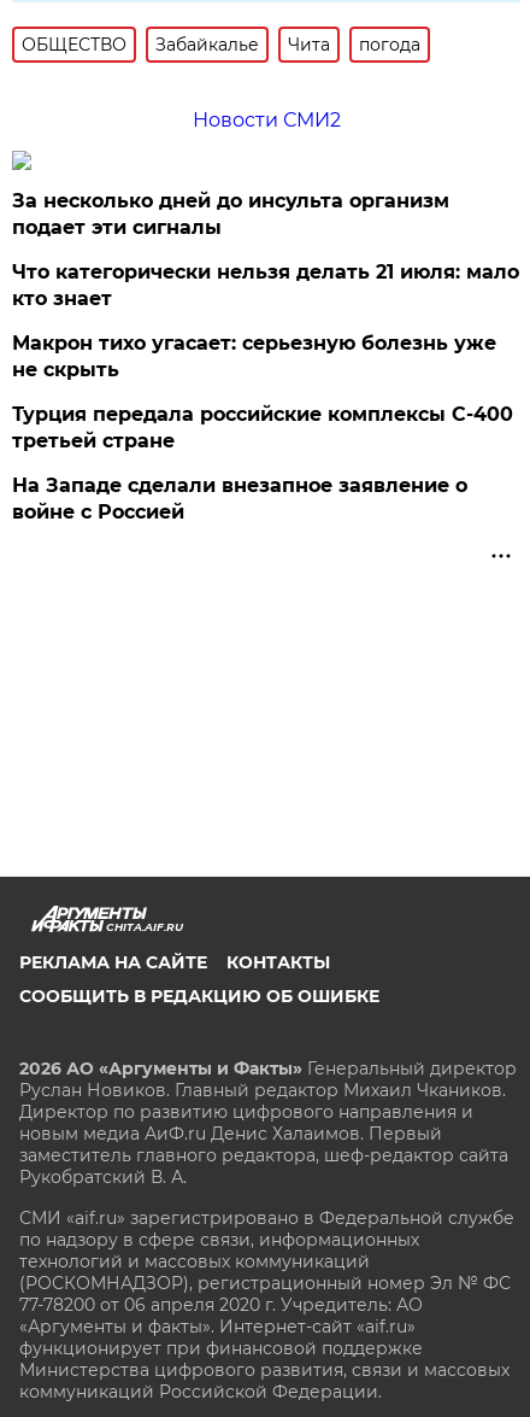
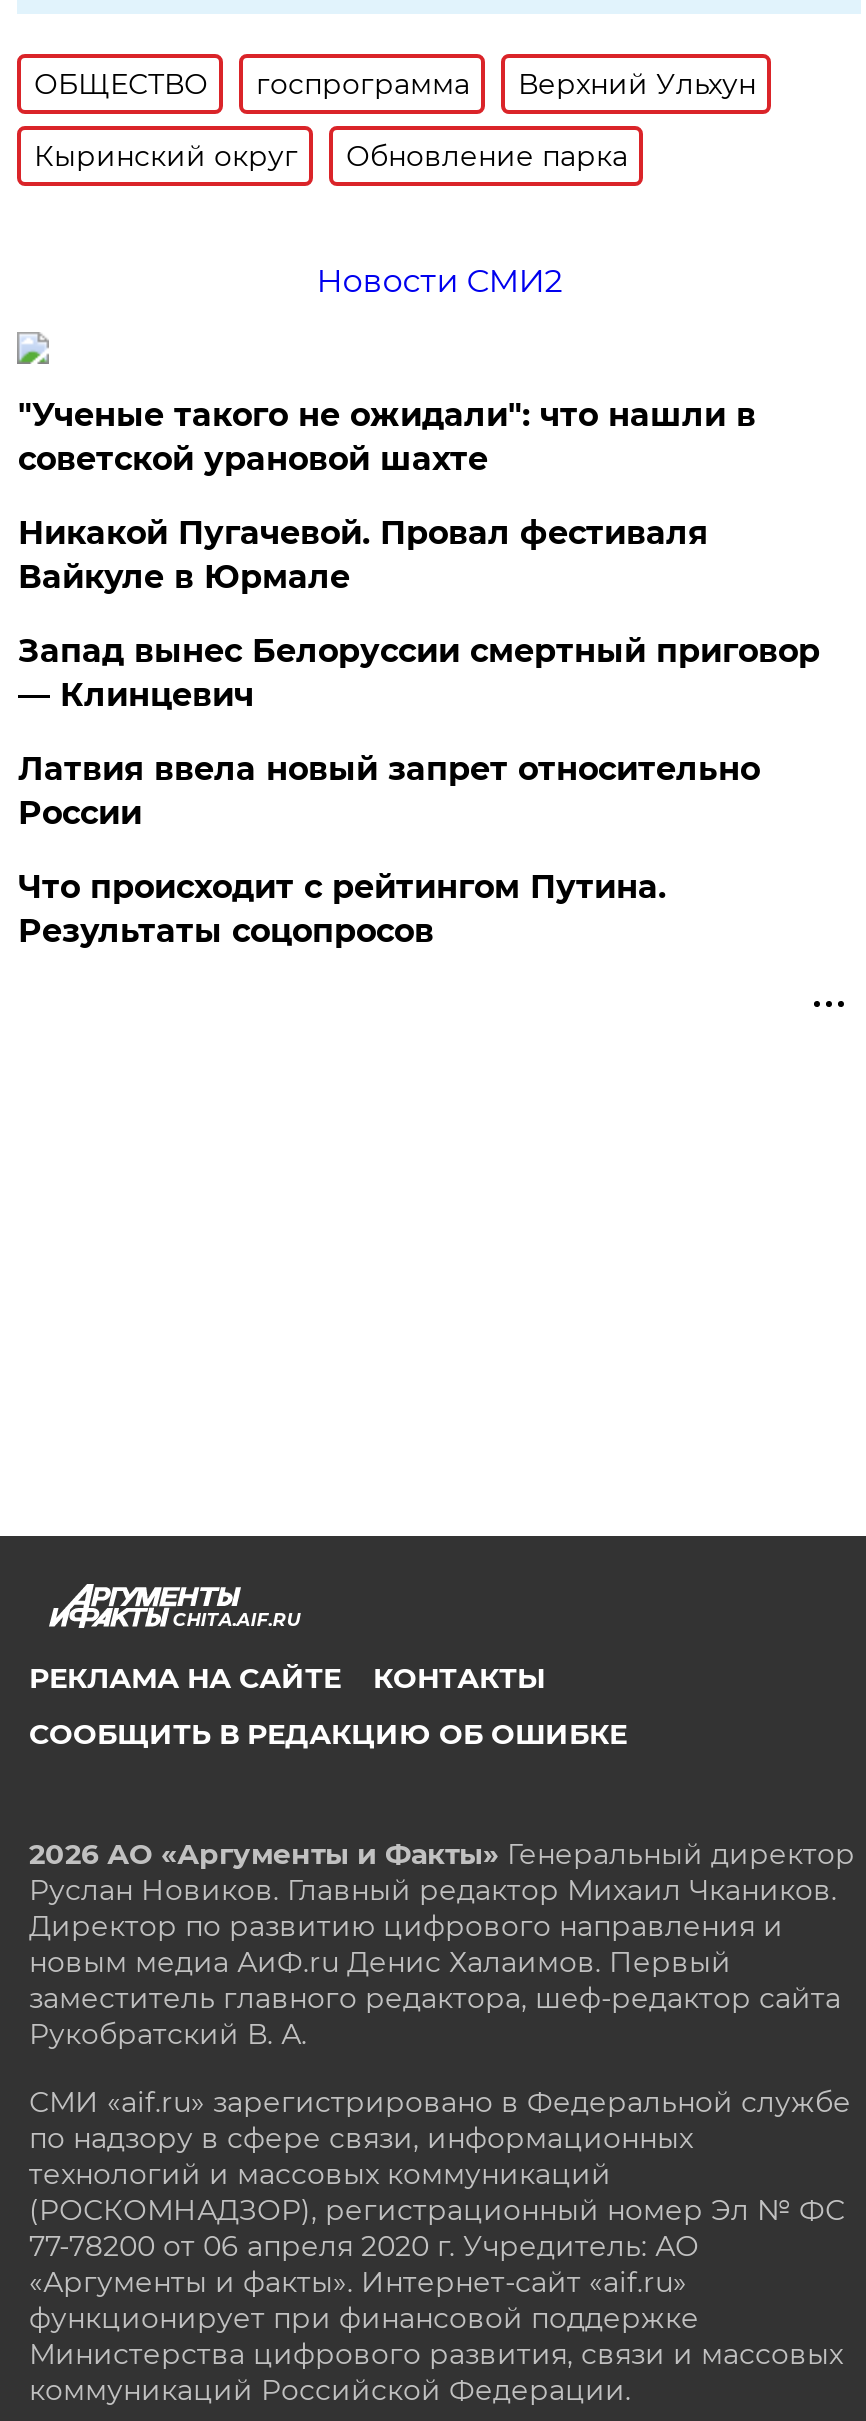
- Забайкалье
- Чита
- погода
+ госпрограмма
+ Верхний Ульхун
+ Кыринский округ
+ Обновление парка

- За несколько дней до инсульта организм
- подает эти сигналы
+ "Ученые такого не ожидали": что нашли в
+ советской урановой шахте

- Что категорически нельзя делать 21 июля: мало
- кто знает
+ Никакой Пугачевой. Провал фестиваля
+ Вайкуле в Юрмале

- Макрон тихо угасает: серьезную болезнь уже
- не скрыть
+ Запад вынес Белоруссии смертный приговор
+ — Клинцевич

- Турция передала российские комплексы С-400
- третьей стране
+ Латвия ввела новый запрет относительно
+ России

- На Западе сделали внезапное заявление о
- войне с Россией
+ Что происходит с рейтингом Путина.
+ Результаты соцопросов
